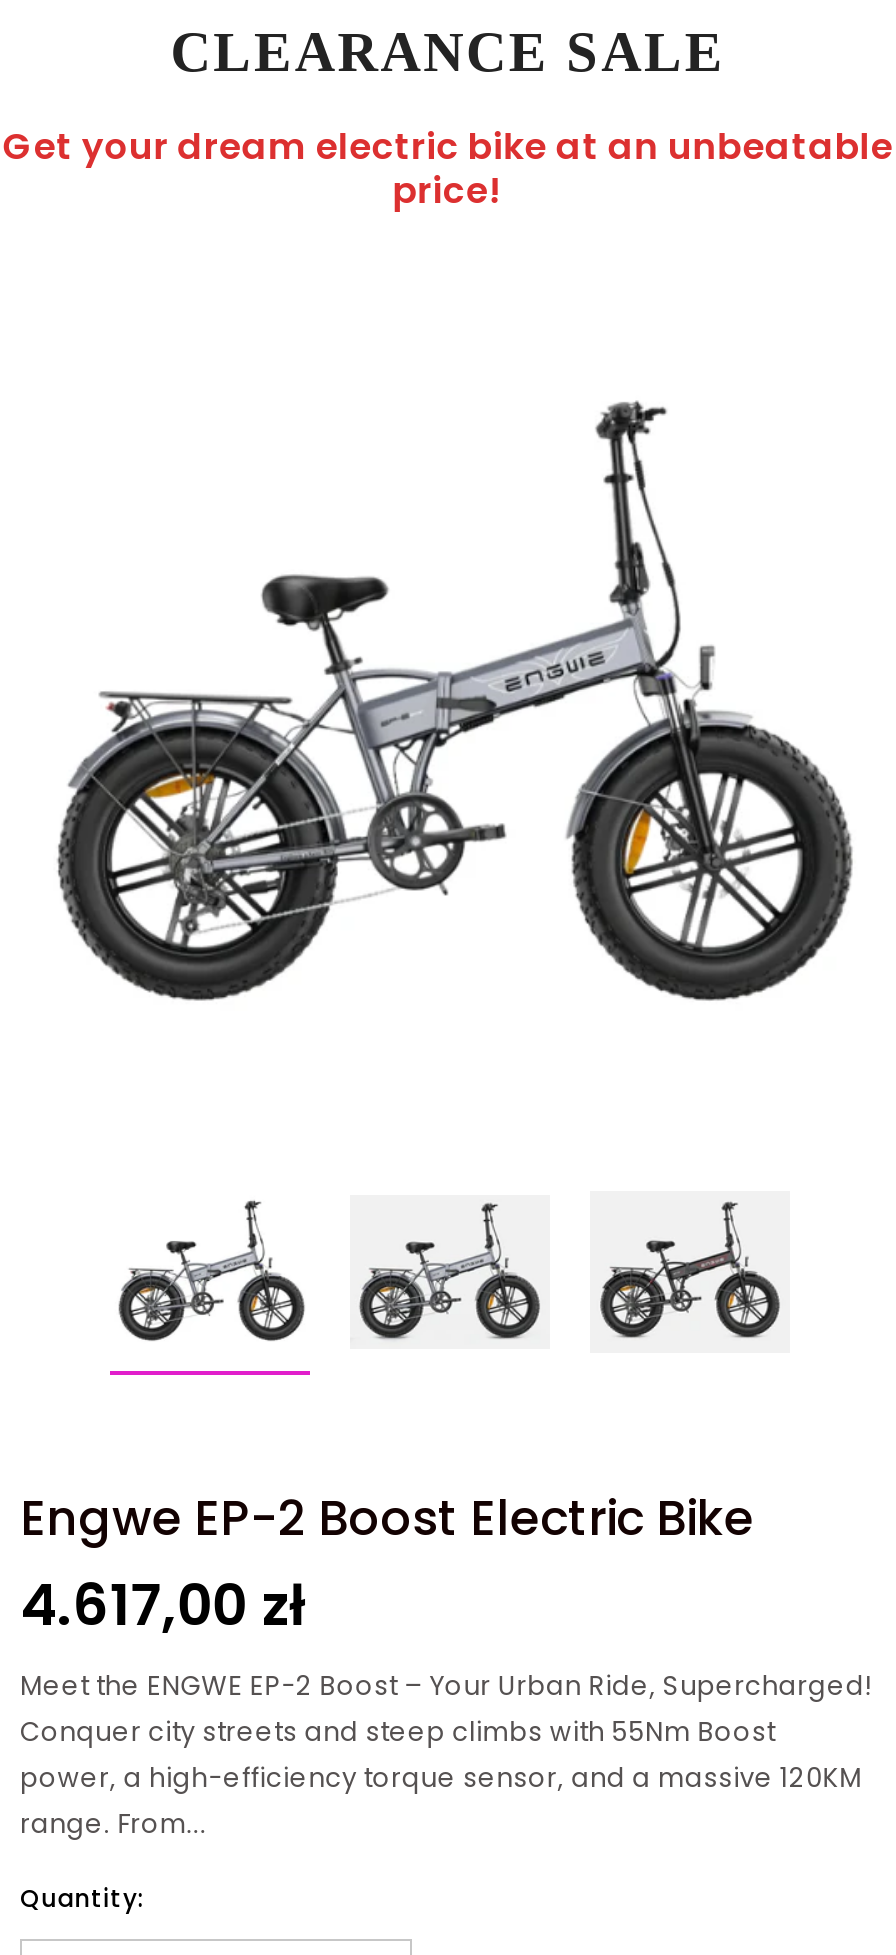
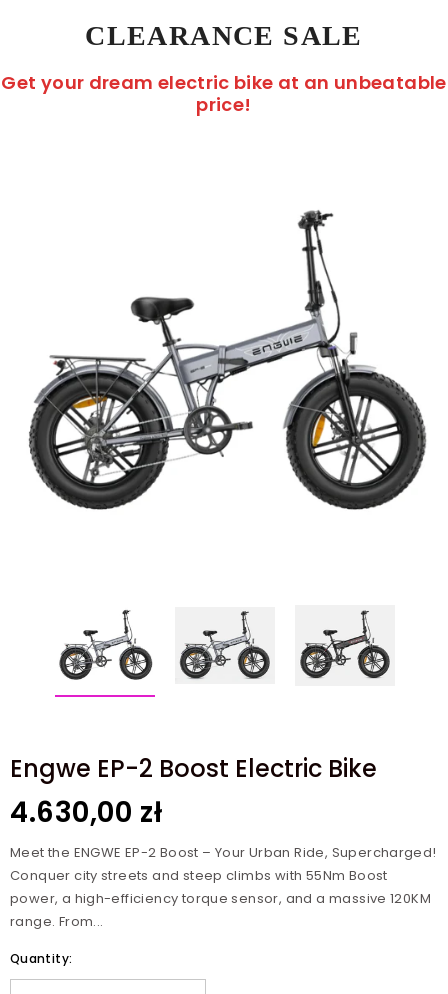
- 4.617,00 zł
+ 4.630,00 zł
